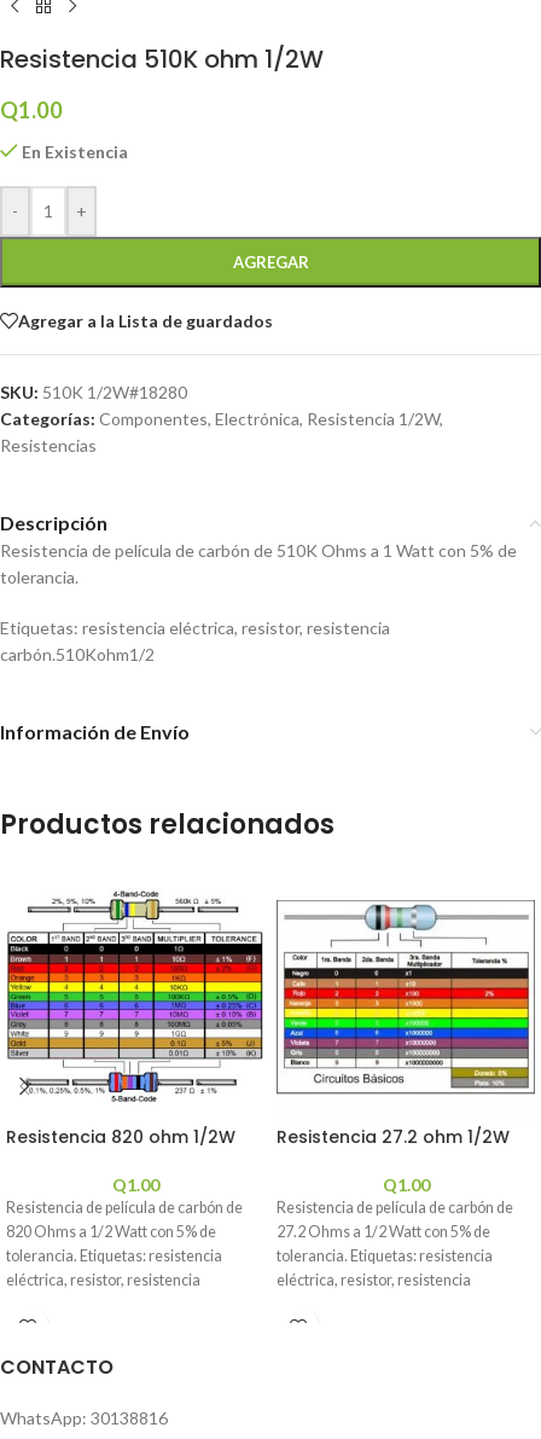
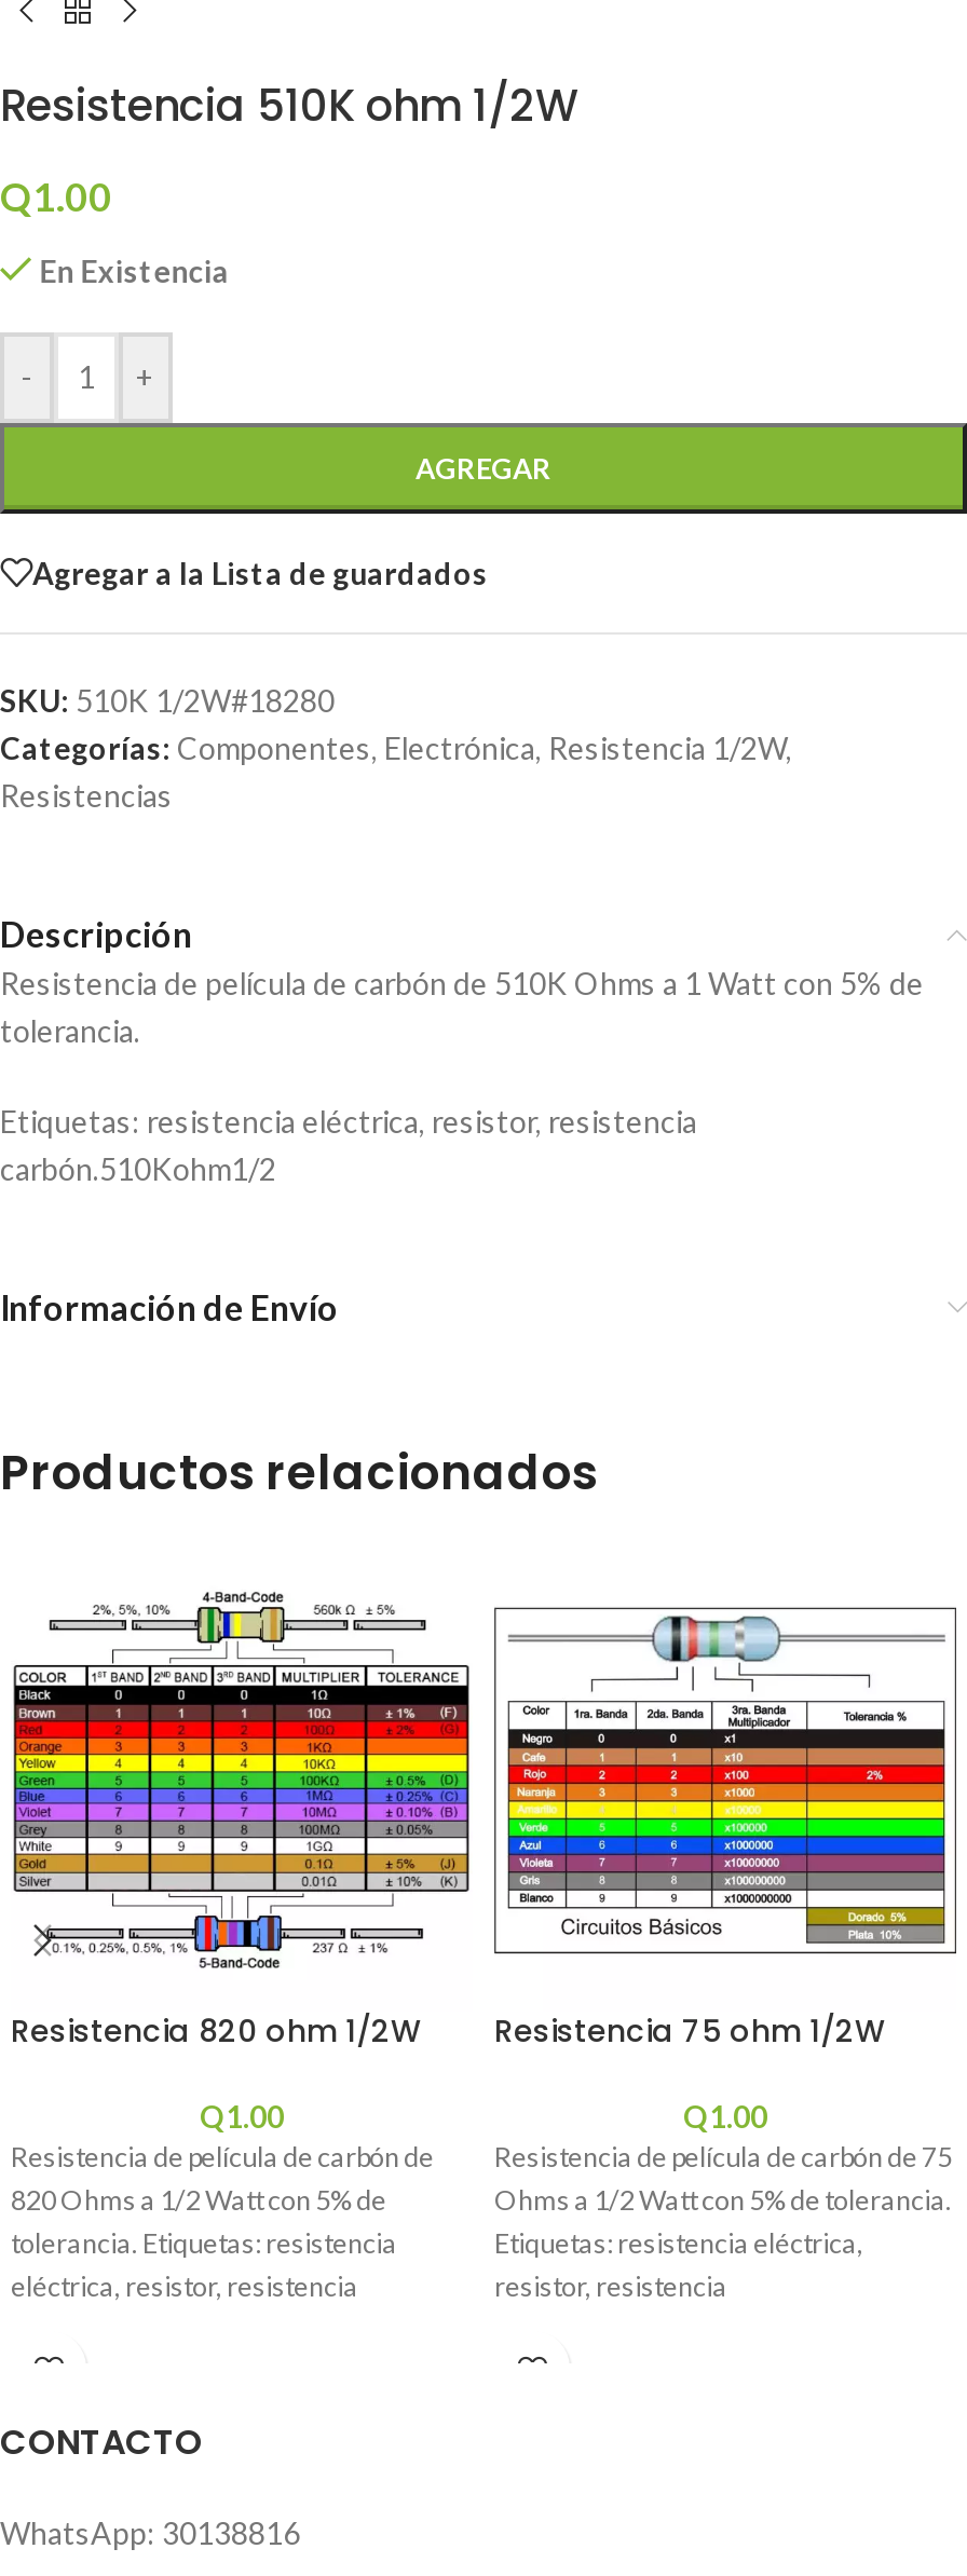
- Resistencia 27.2 ohm 1/2W
+ Resistencia 75 ohm 1/2W

- Resistencia de película de carbón de
- 27.2 Ohms a 1/2 Watt con 5% de
- tolerancia. Etiquetas: resistencia
- eléctrica, resistor, resistencia
+ Resistencia de película de carbón de 75
+ Ohms a 1/2 Watt con 5% de tolerancia.
+ Etiquetas: resistencia eléctrica,
+ resistor, resistencia
